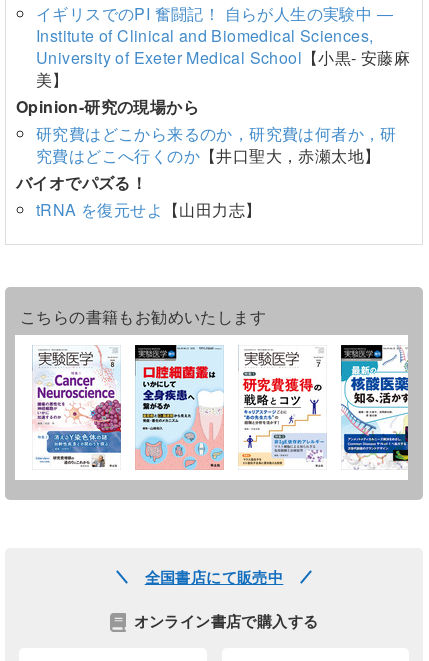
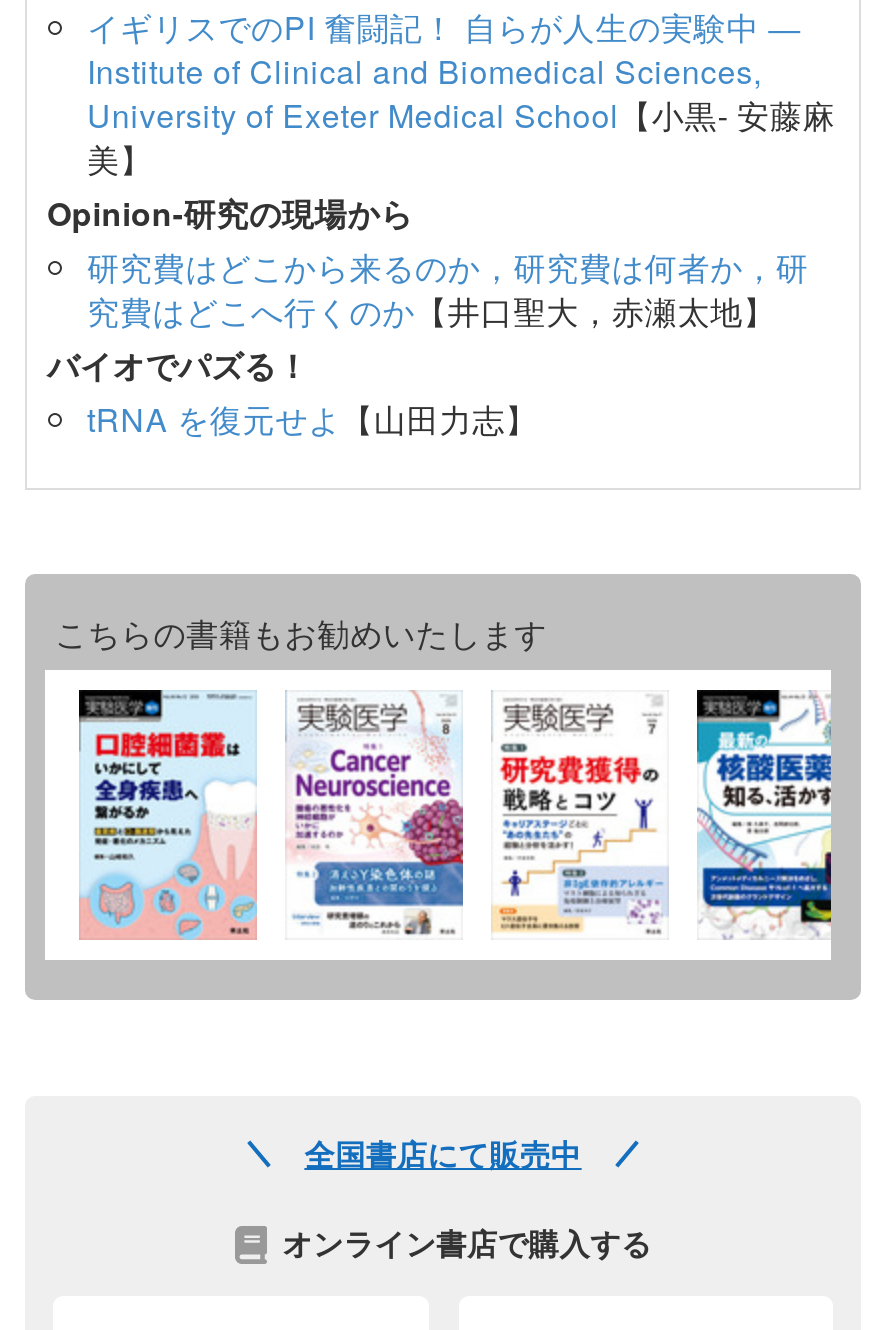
- [image]
+ [image]

- [image]
+ [image]
